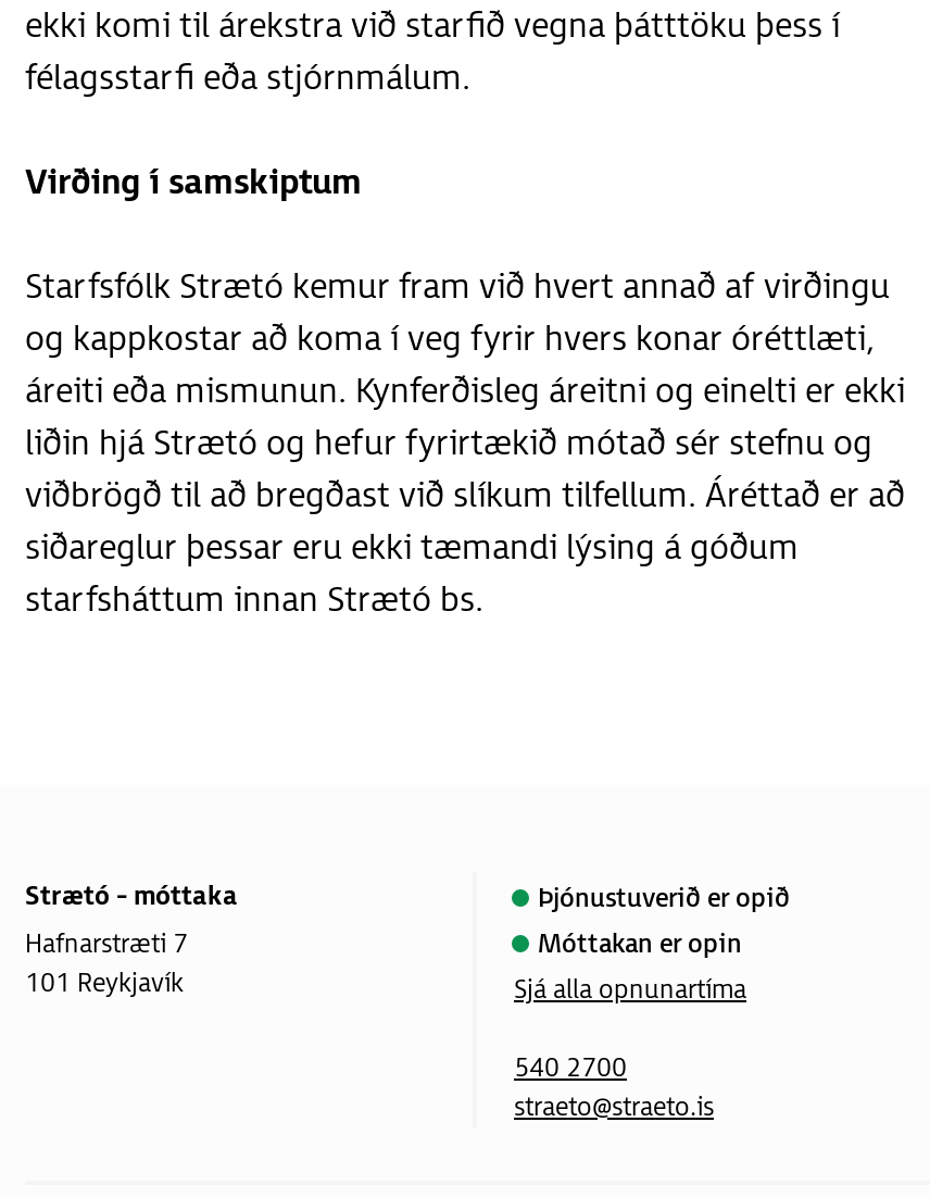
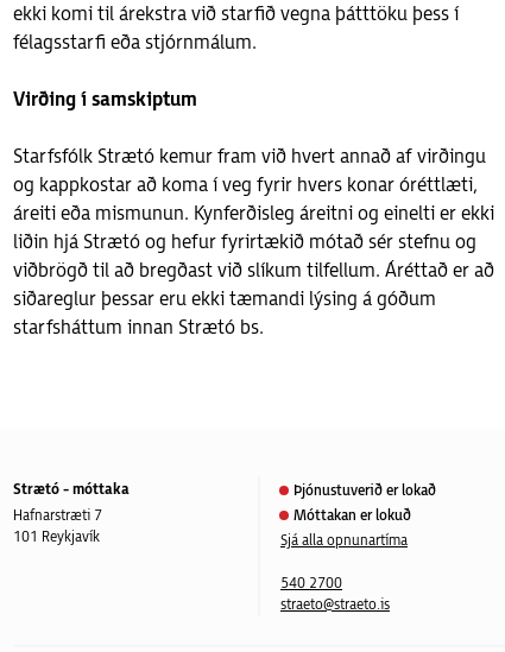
- Þjónustuverið er opið
+ Þjónustuverið er lokað

- Móttakan er opin
+ Móttakan er lokuð
